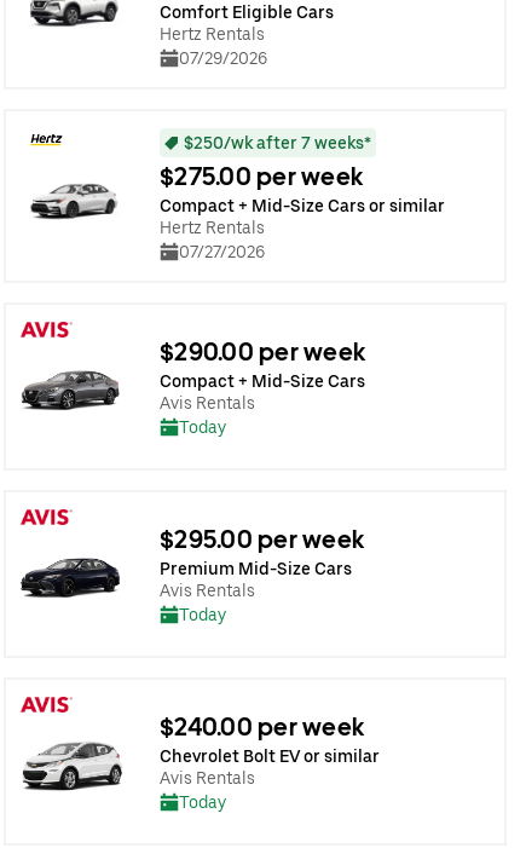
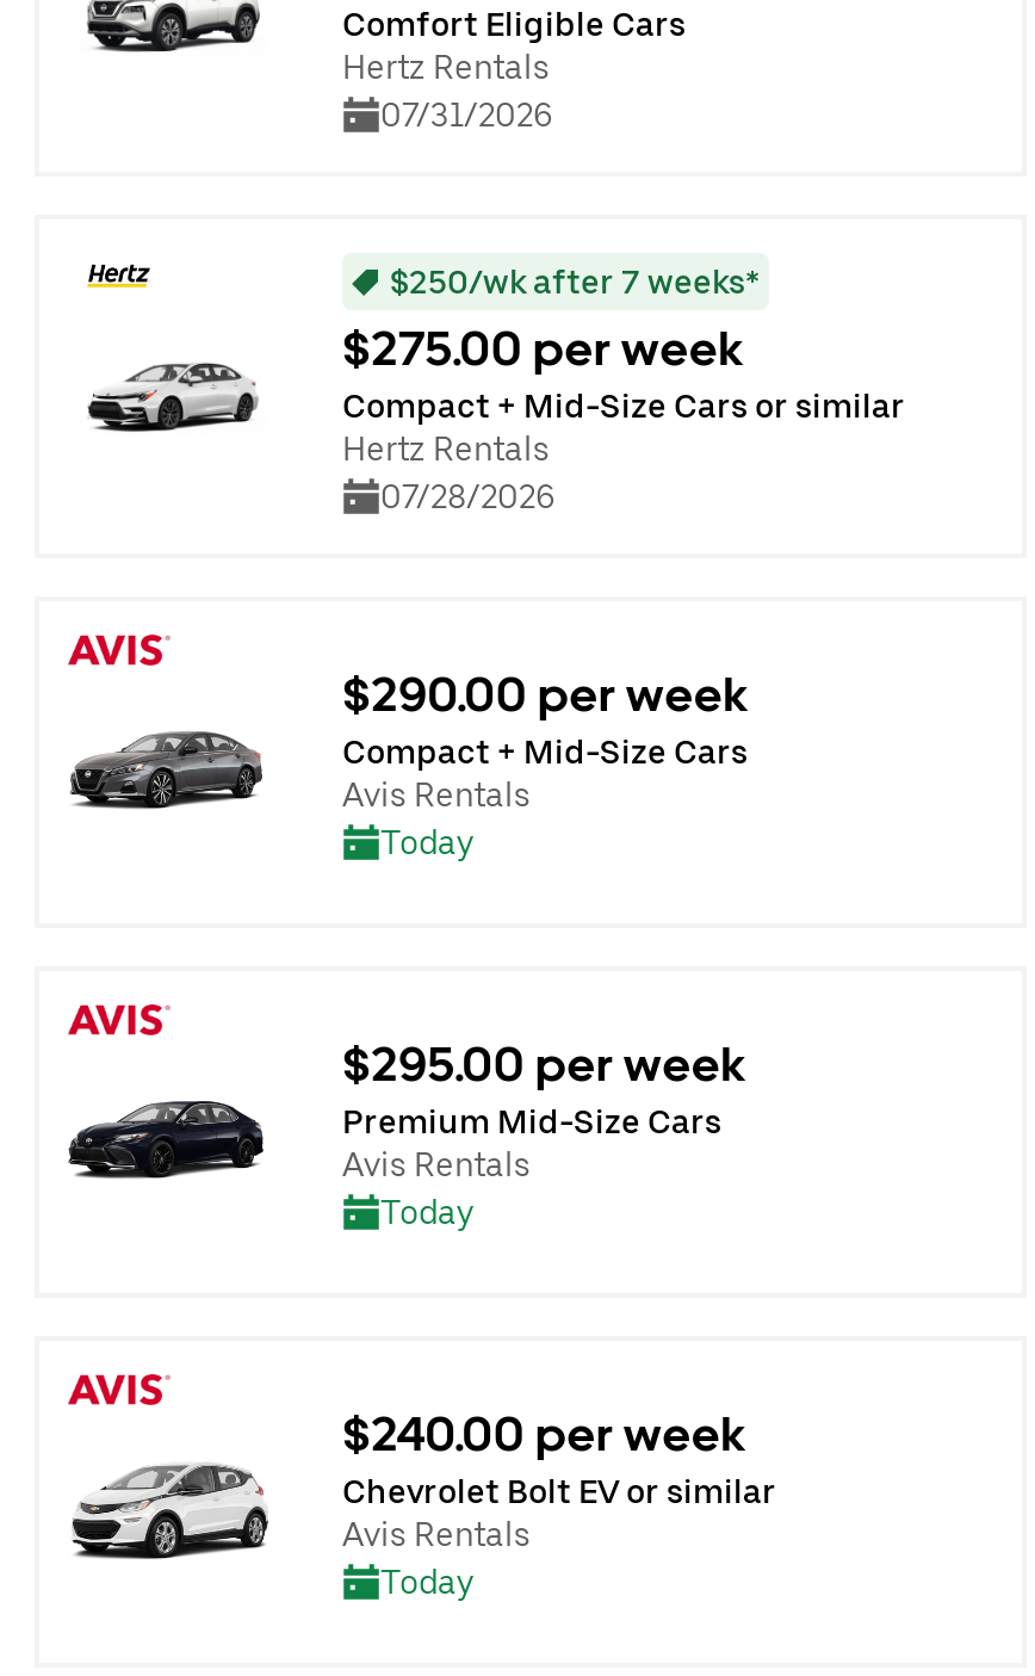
- 07/29/2026
+ 07/31/2026

- 07/27/2026
+ 07/28/2026
